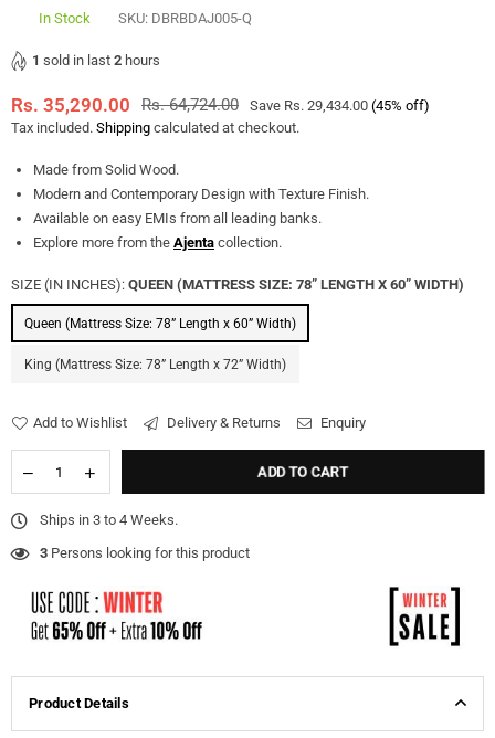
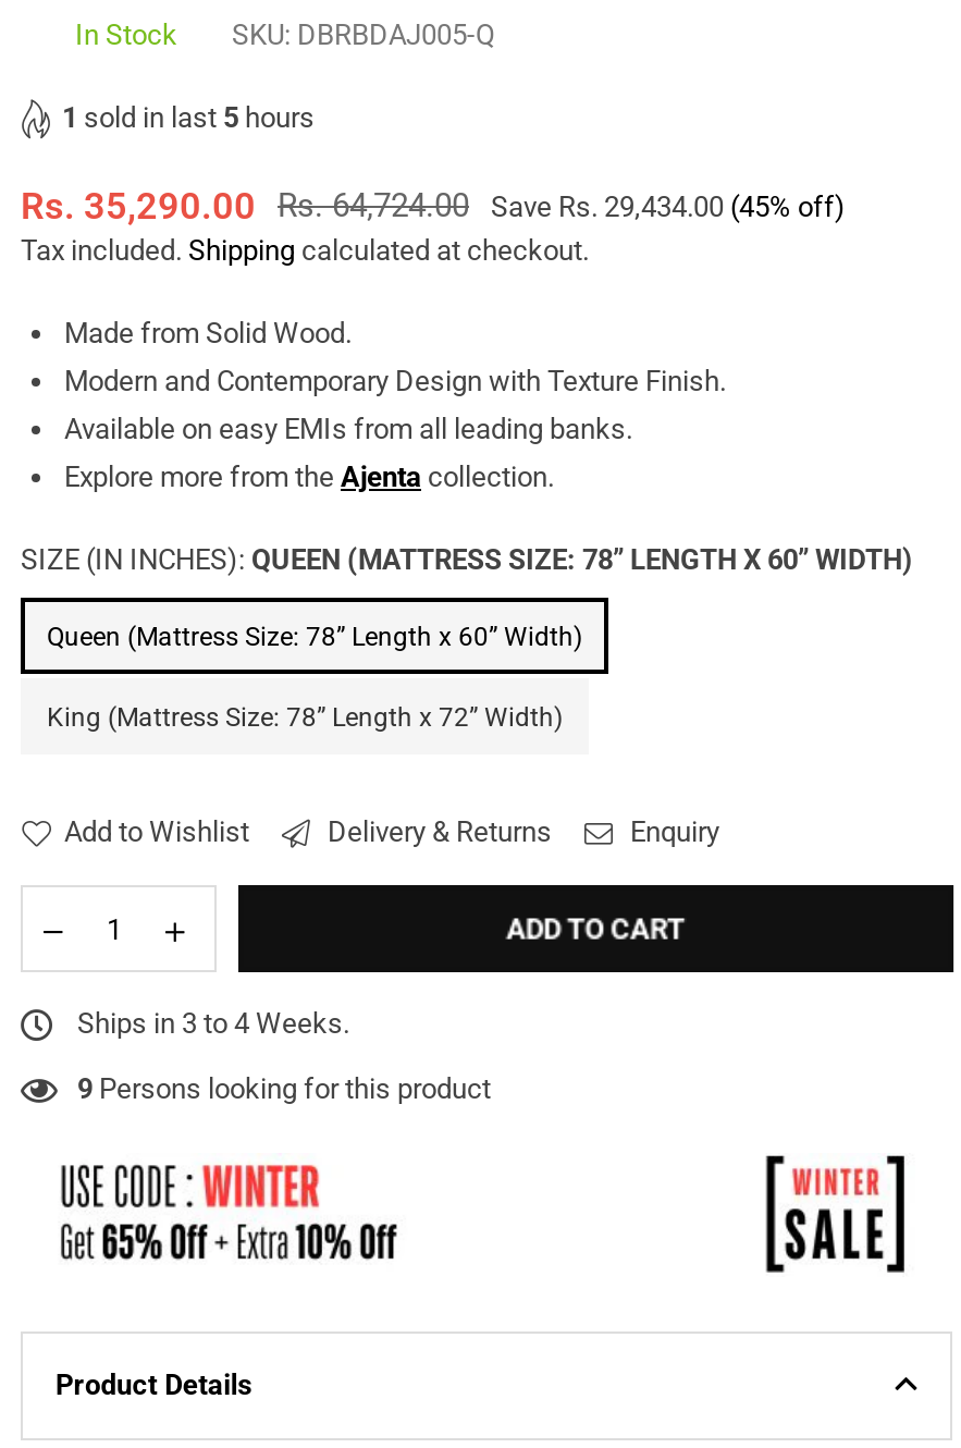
- 1 sold in last 2 hours
+ 1 sold in last 5 hours

- 3 Persons looking for this product
+ 9 Persons looking for this product
